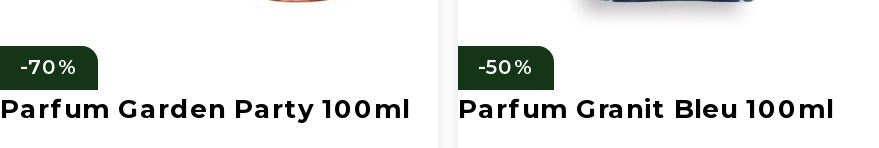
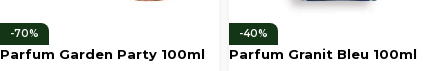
- -50%
+ -40%
